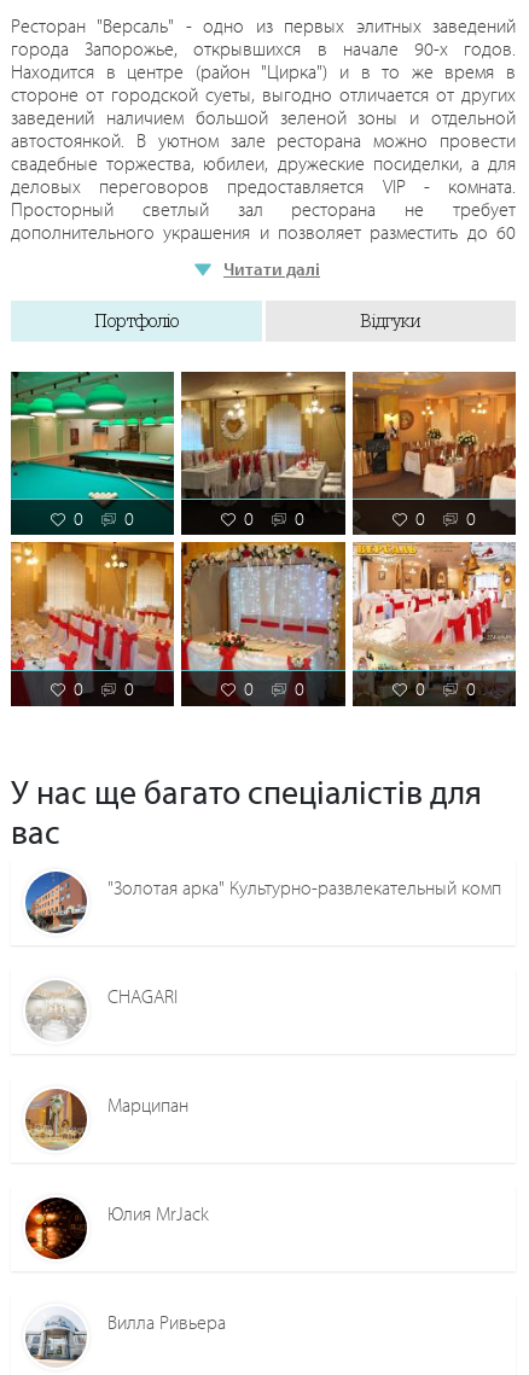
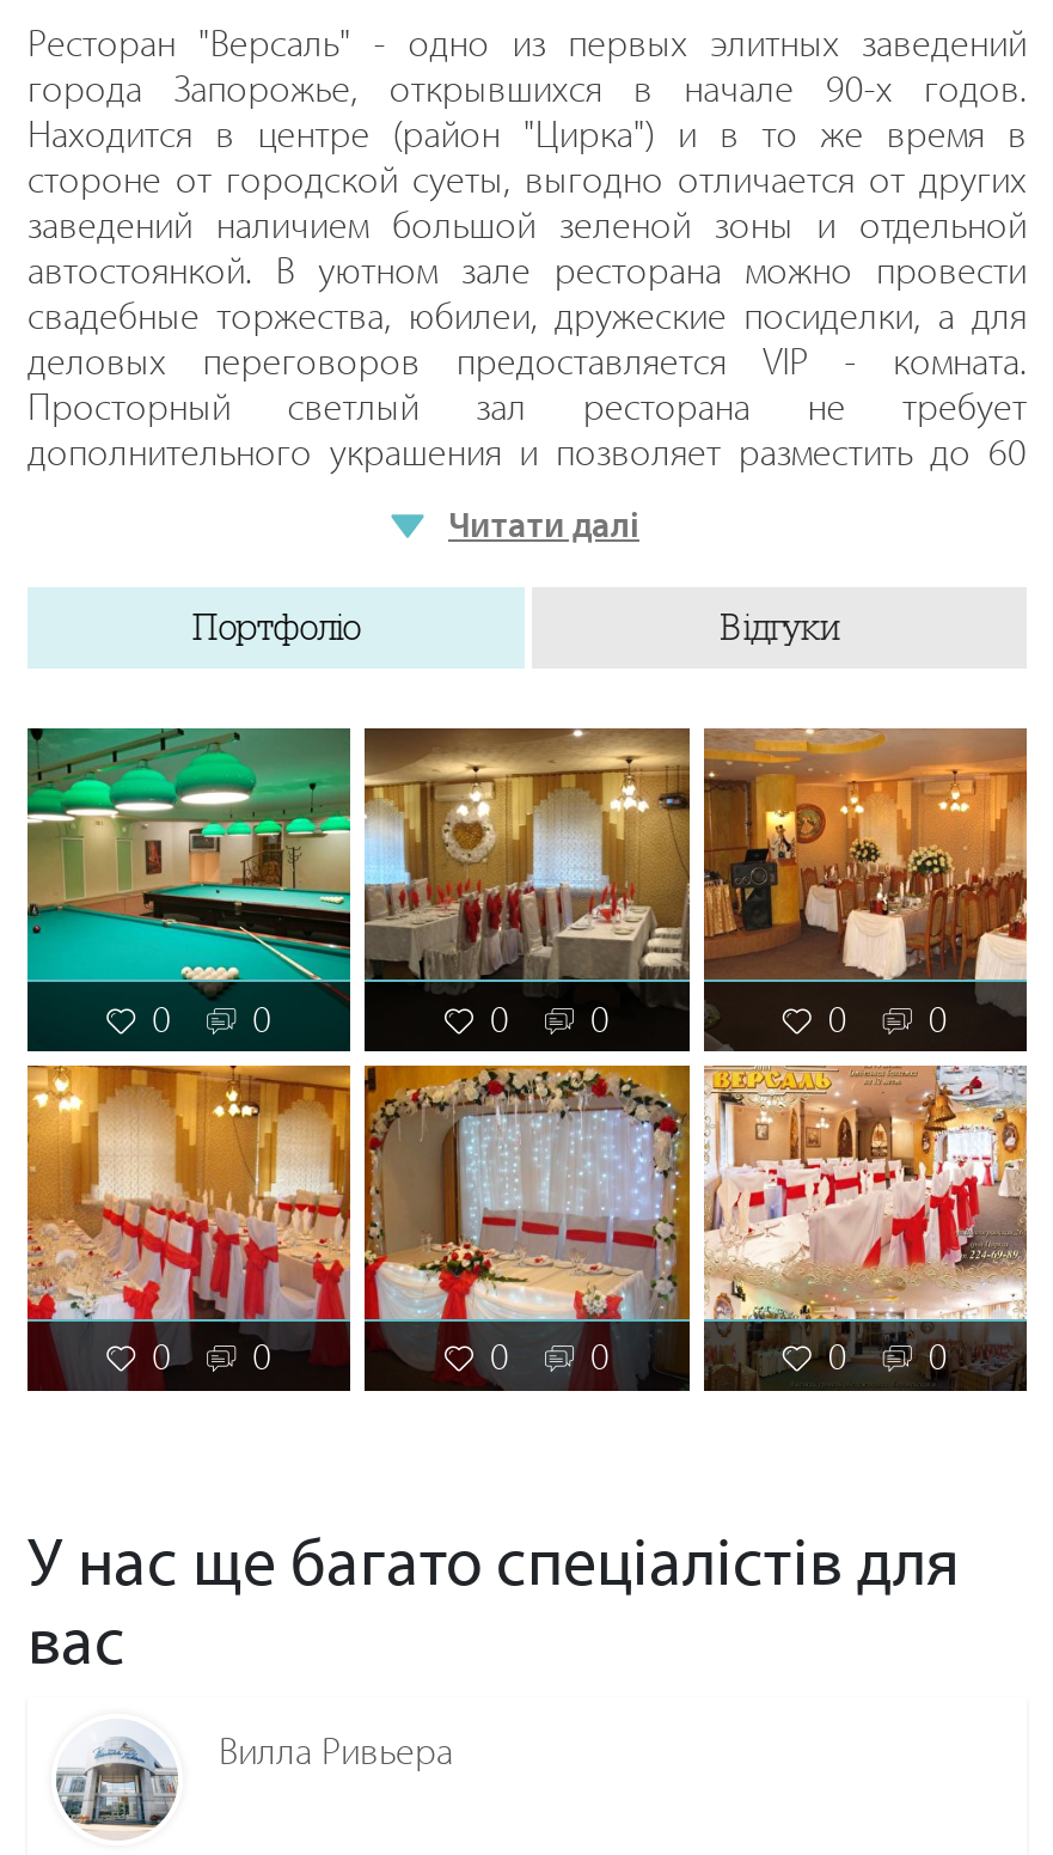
- [image]
- "Золотая арка" Культурно-развлекательный комп

- [image]
- CHAGARI

- [image]
- Марципан

- [image]
- Юлия MrJack
